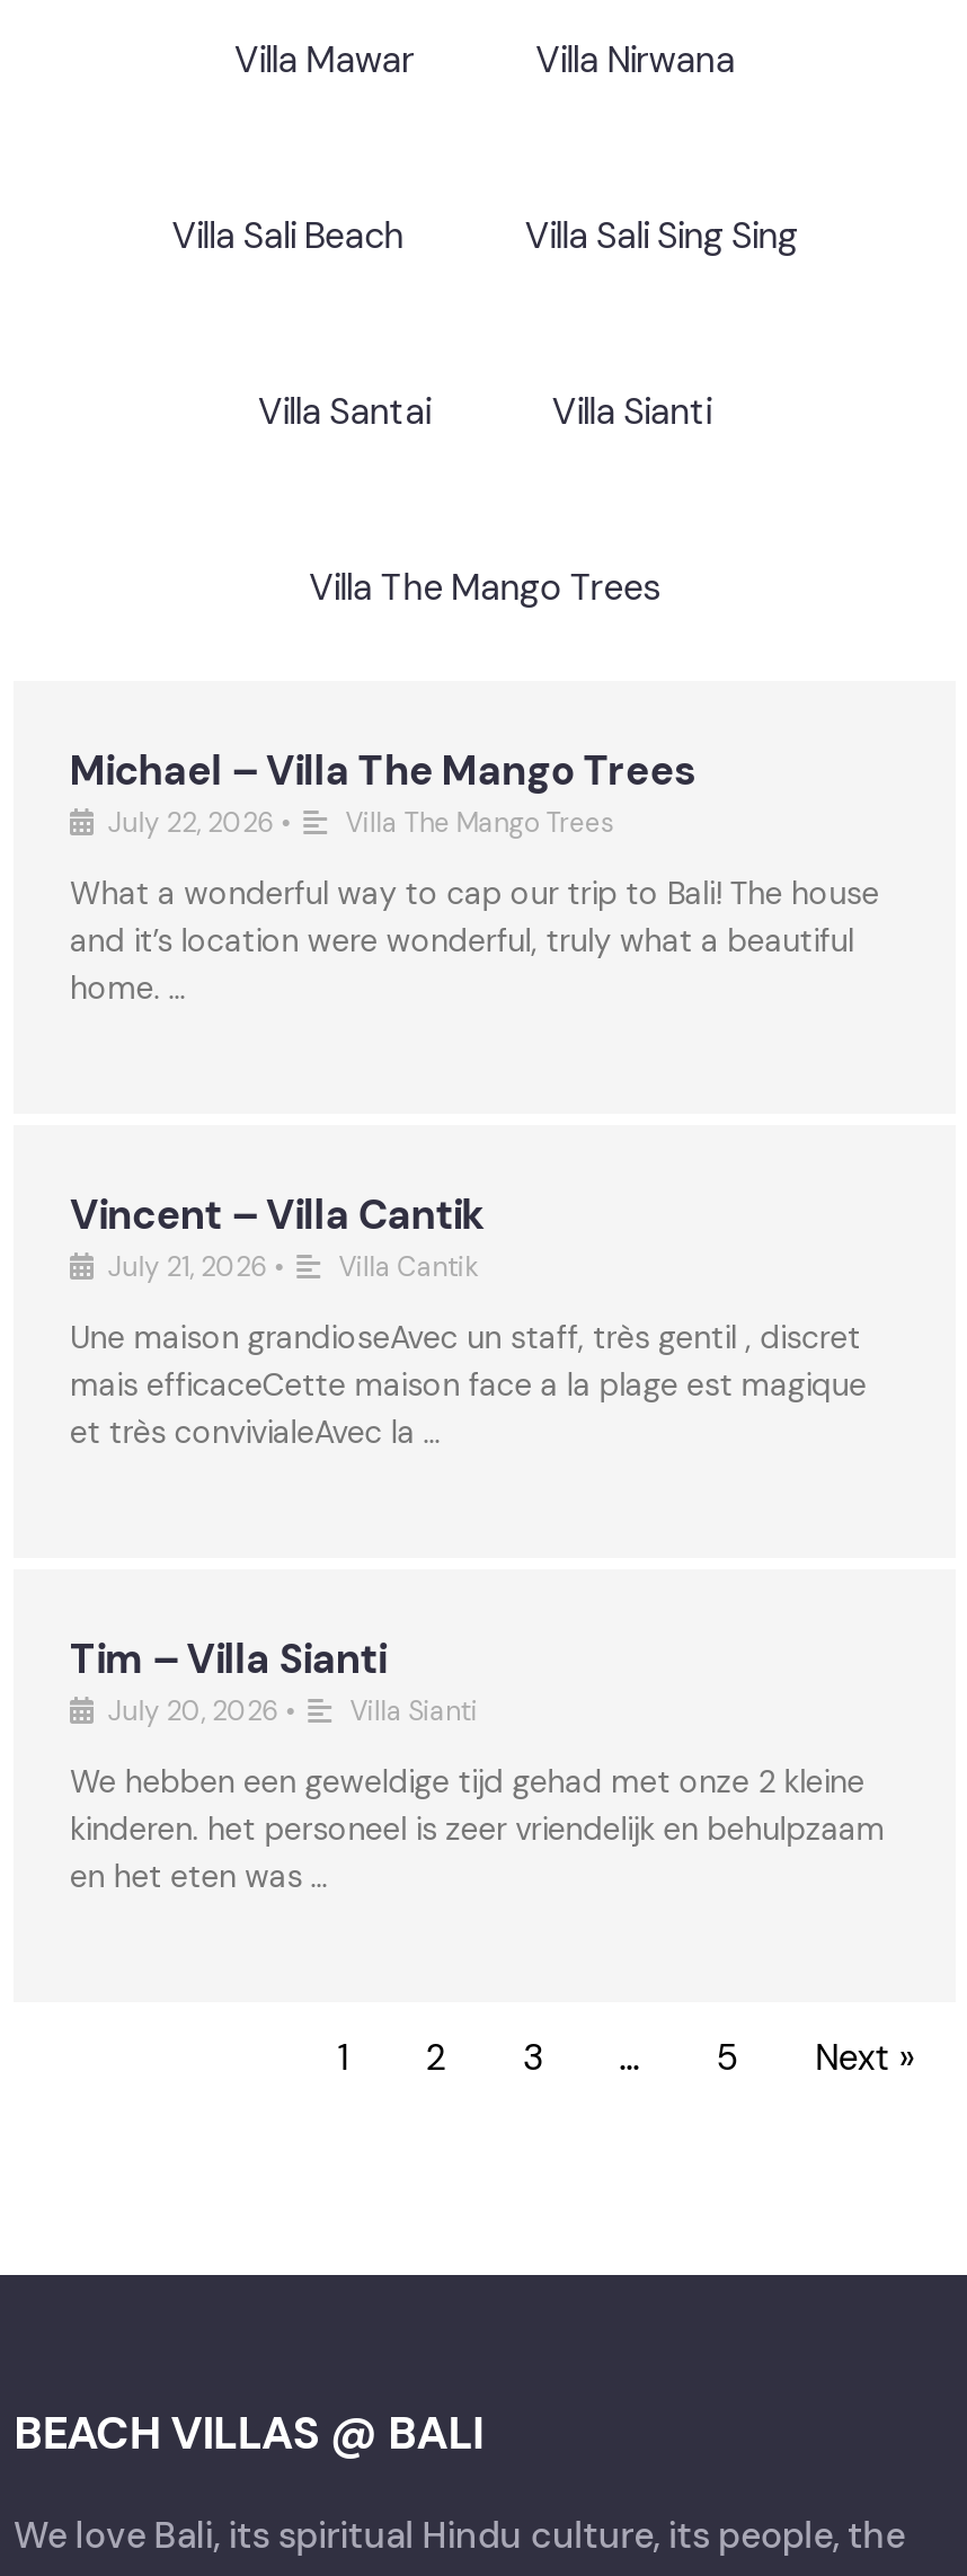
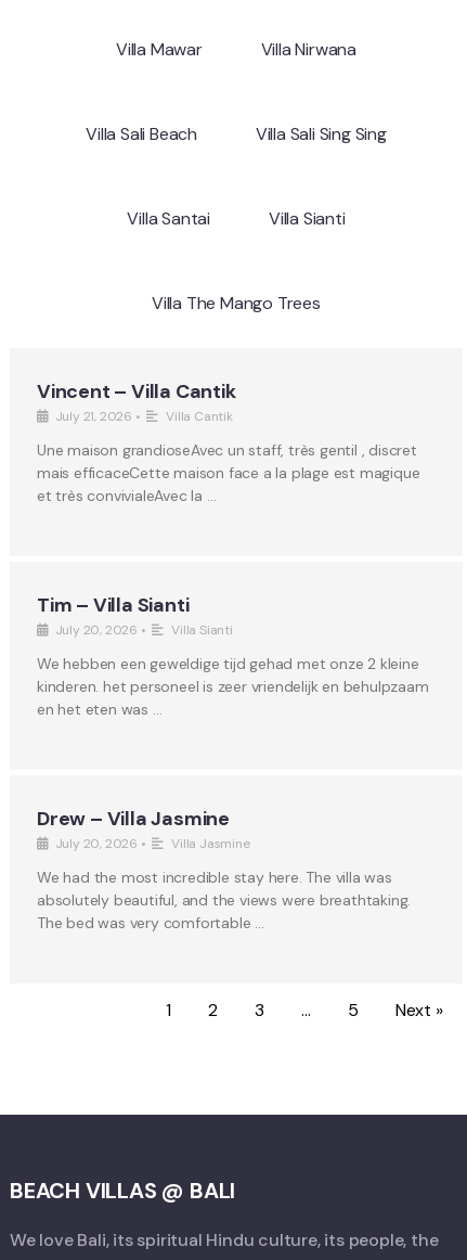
- Michael – Villa The Mango Trees
- July 22, 2026 •
- Villa The Mango Trees
- What a wonderful way to cap our trip to Bali! The house
- and it’s location were wonderful, truly what a beautiful
- home. …

moved up: Vincent – Villa Cantik | July 21, 2026 • | Villa Cantik | ... | kinderen. het personeel is zeer vriendelijk en behulpzaam | en het eten was …

+ Drew – Villa Jasmine
+ July 20, 2026 •
+ Villa Jasmine
+ We had the most incredible stay here. The villa was
+ absolutely beautiful, and the views were breathtaking.
+ The bed was very comfortable …
